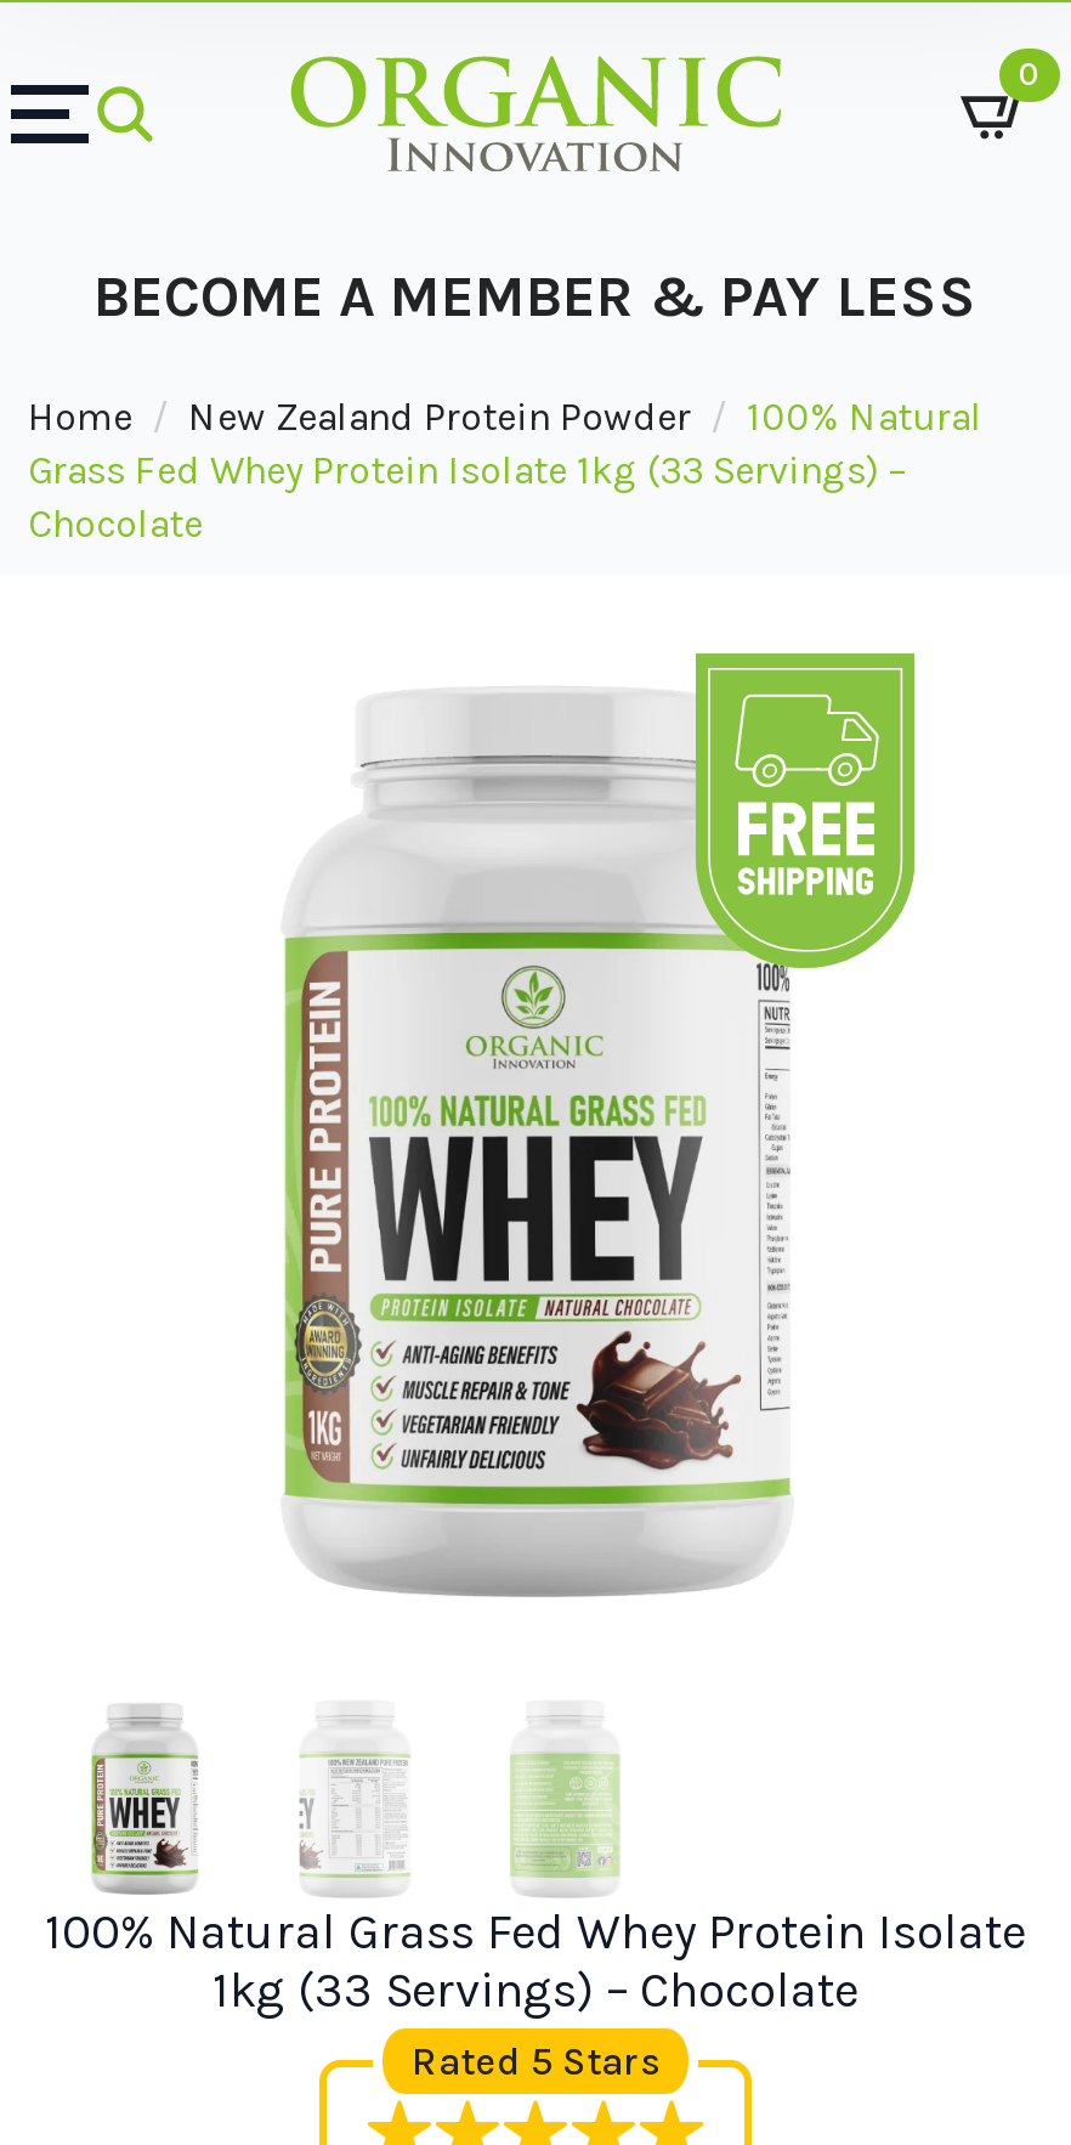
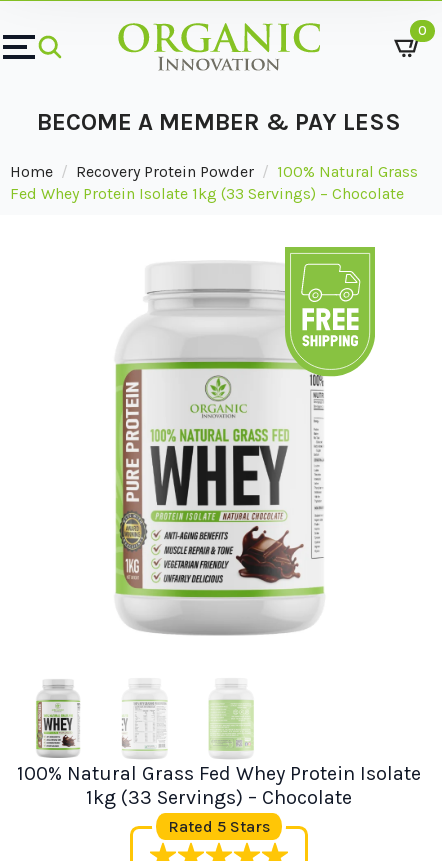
- New Zealand Protein Powder
- 100% Natural
- Grass Fed Whey Protein Isolate 1kg (33 Servings) –
- Chocolate
+ Recovery Protein Powder
+ 100% Natural Grass
+ Fed Whey Protein Isolate 1kg (33 Servings) – Chocolate
